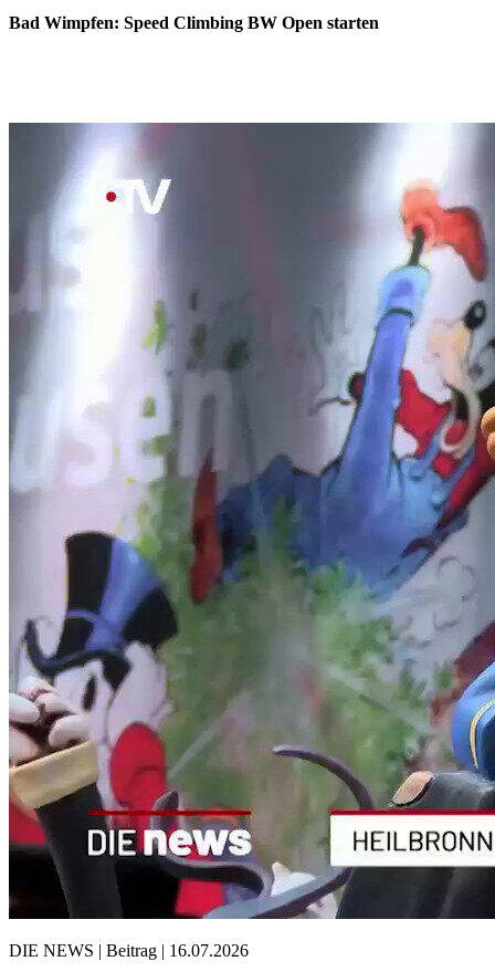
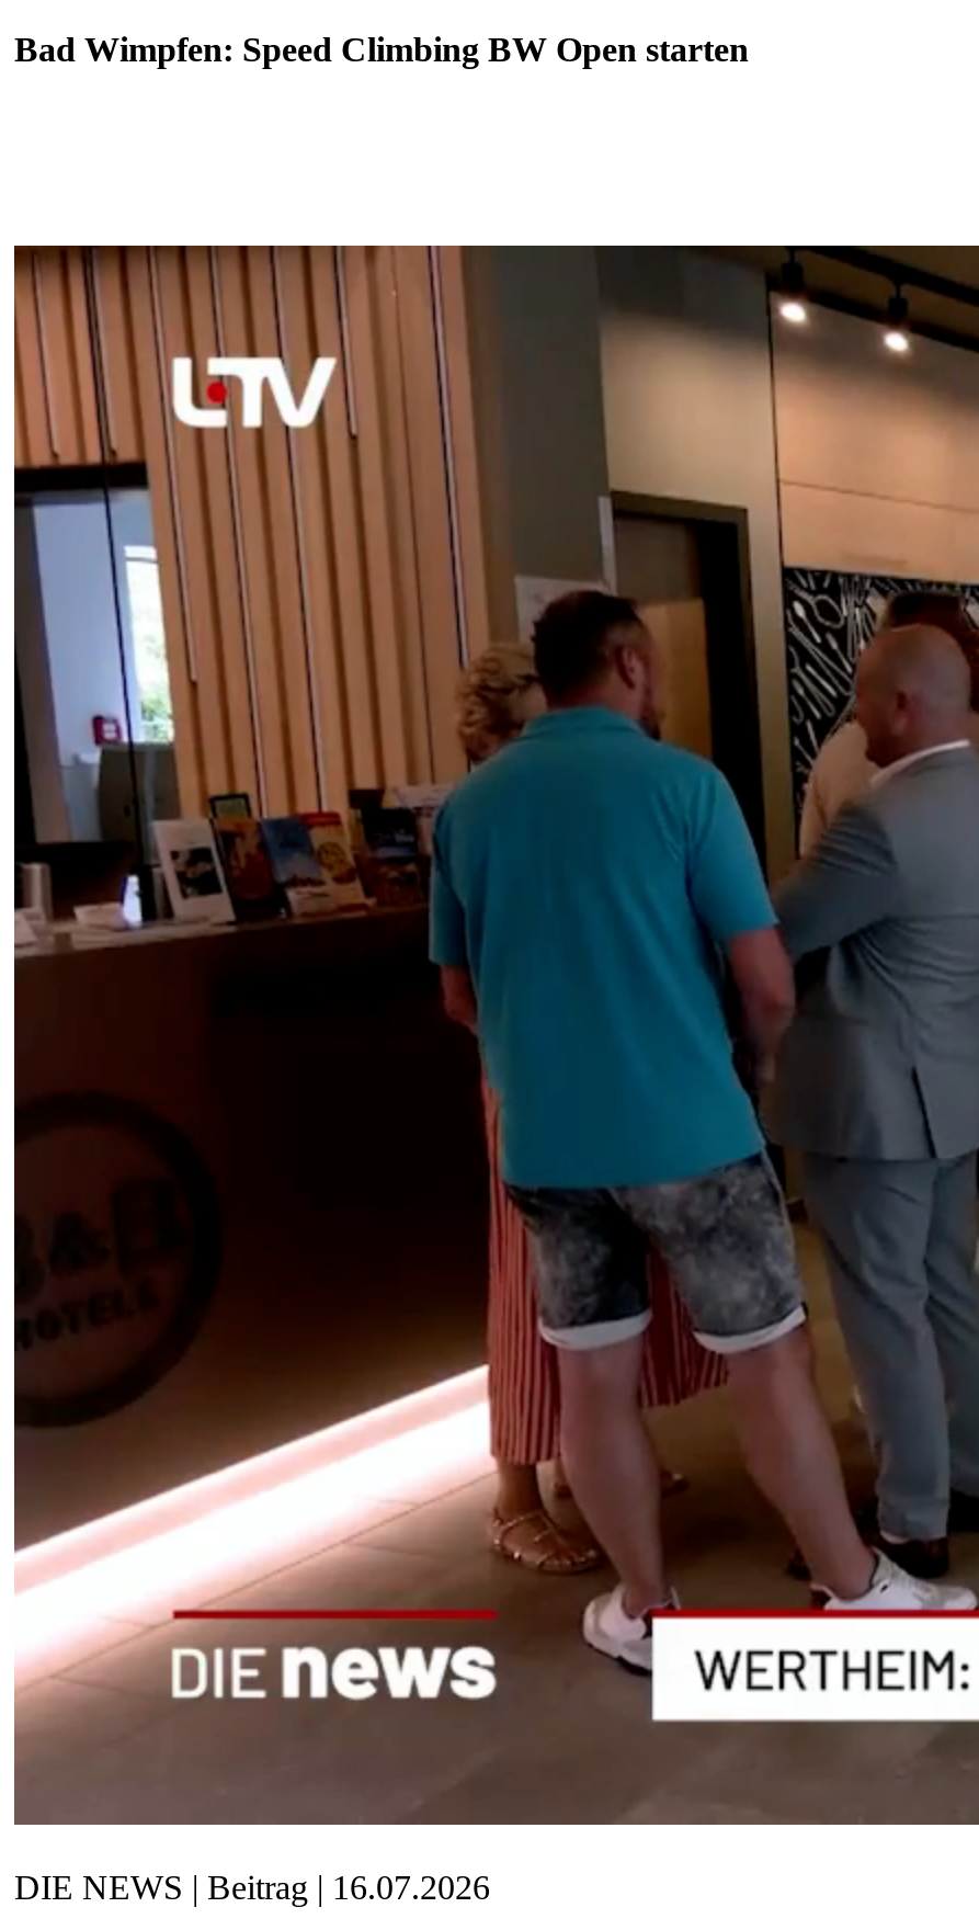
- [image]
+ [image]
